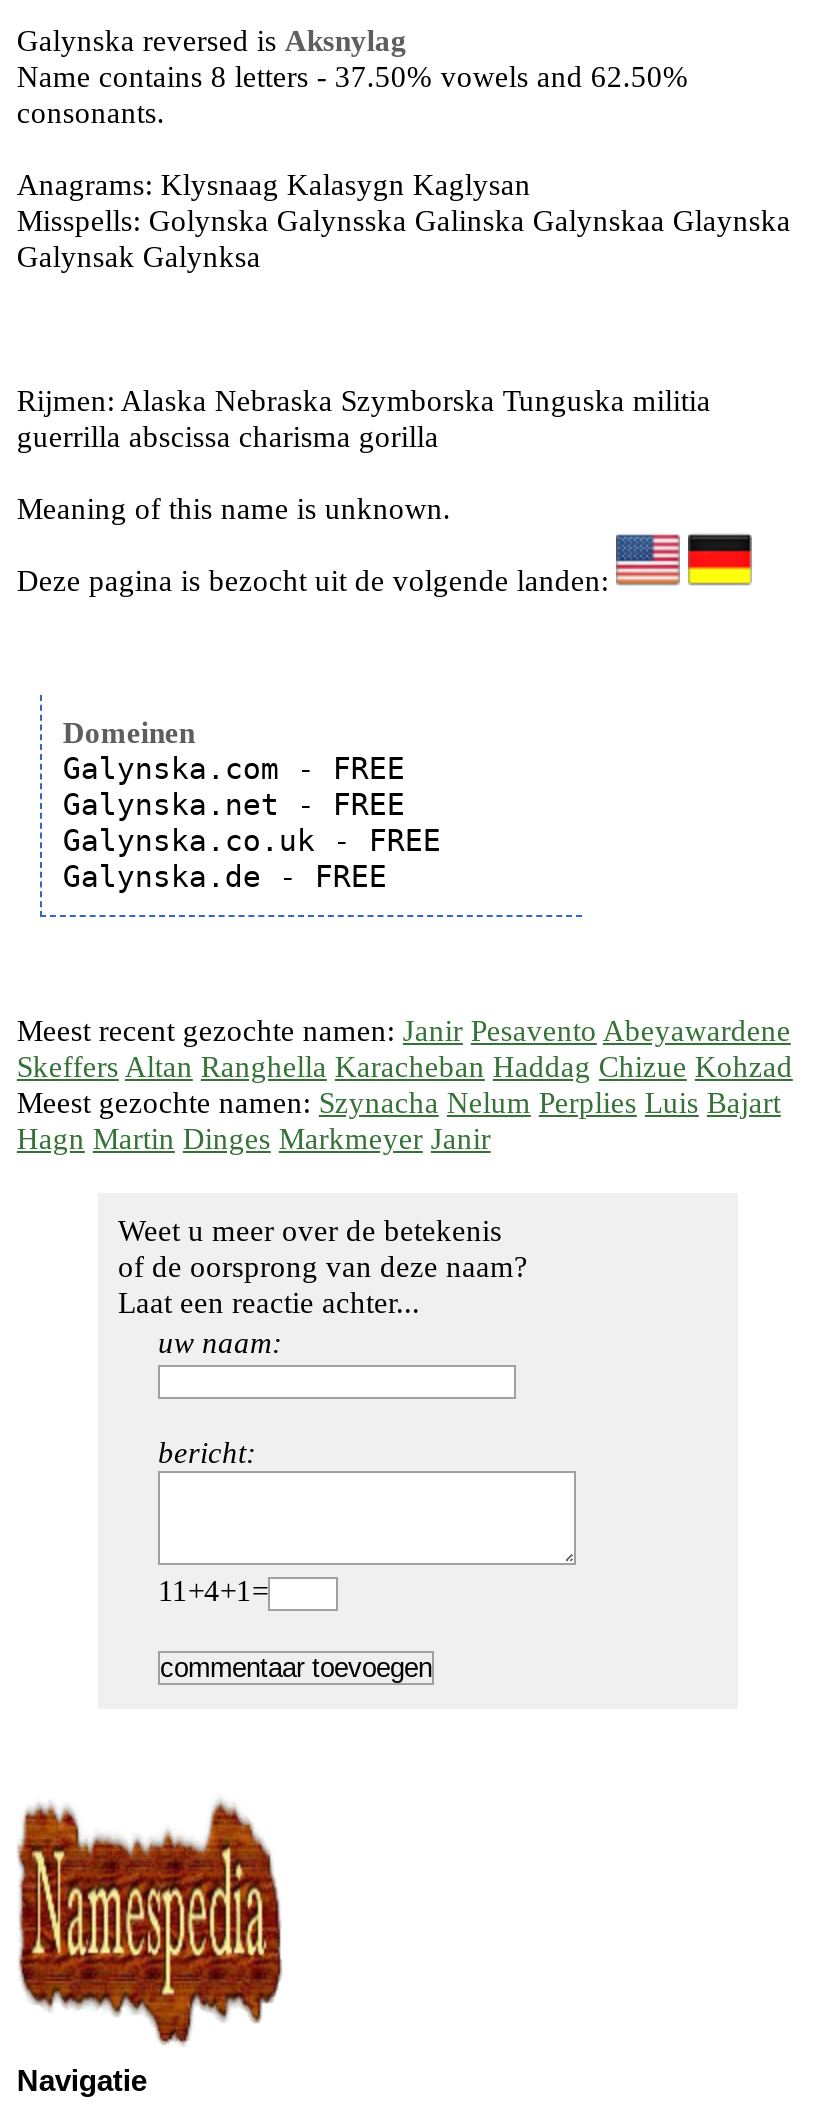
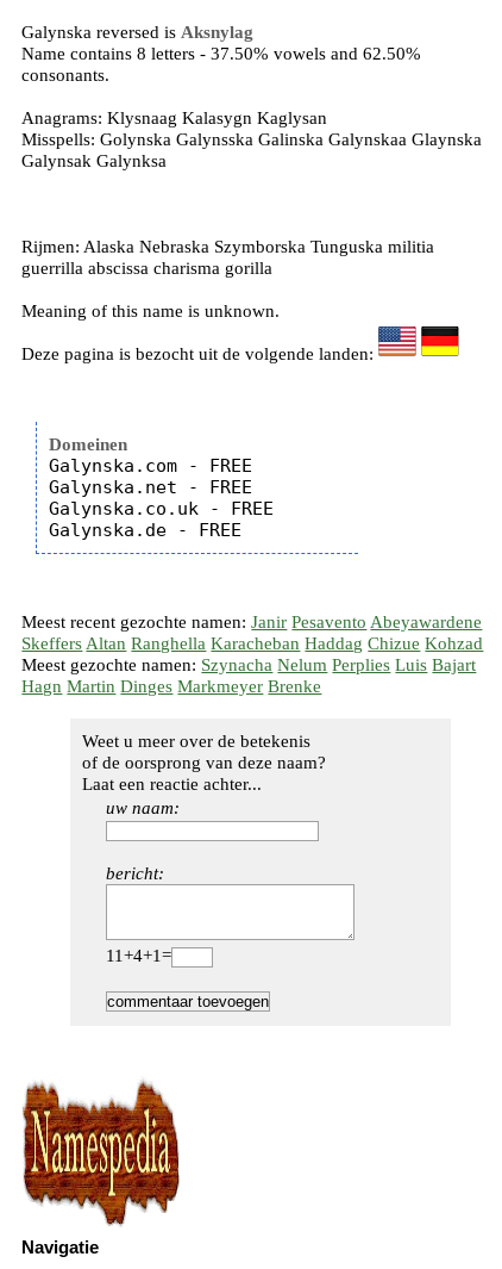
- Hagn Martin Dinges Markmeyer Janir
+ Hagn Martin Dinges Markmeyer Brenke
